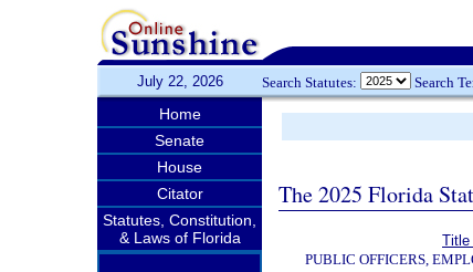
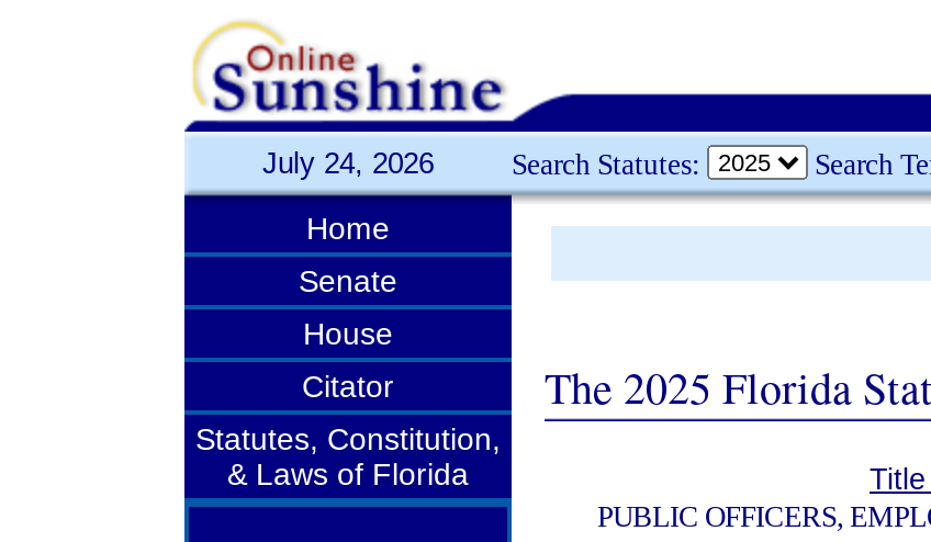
- July 22, 2026
+ July 24, 2026
